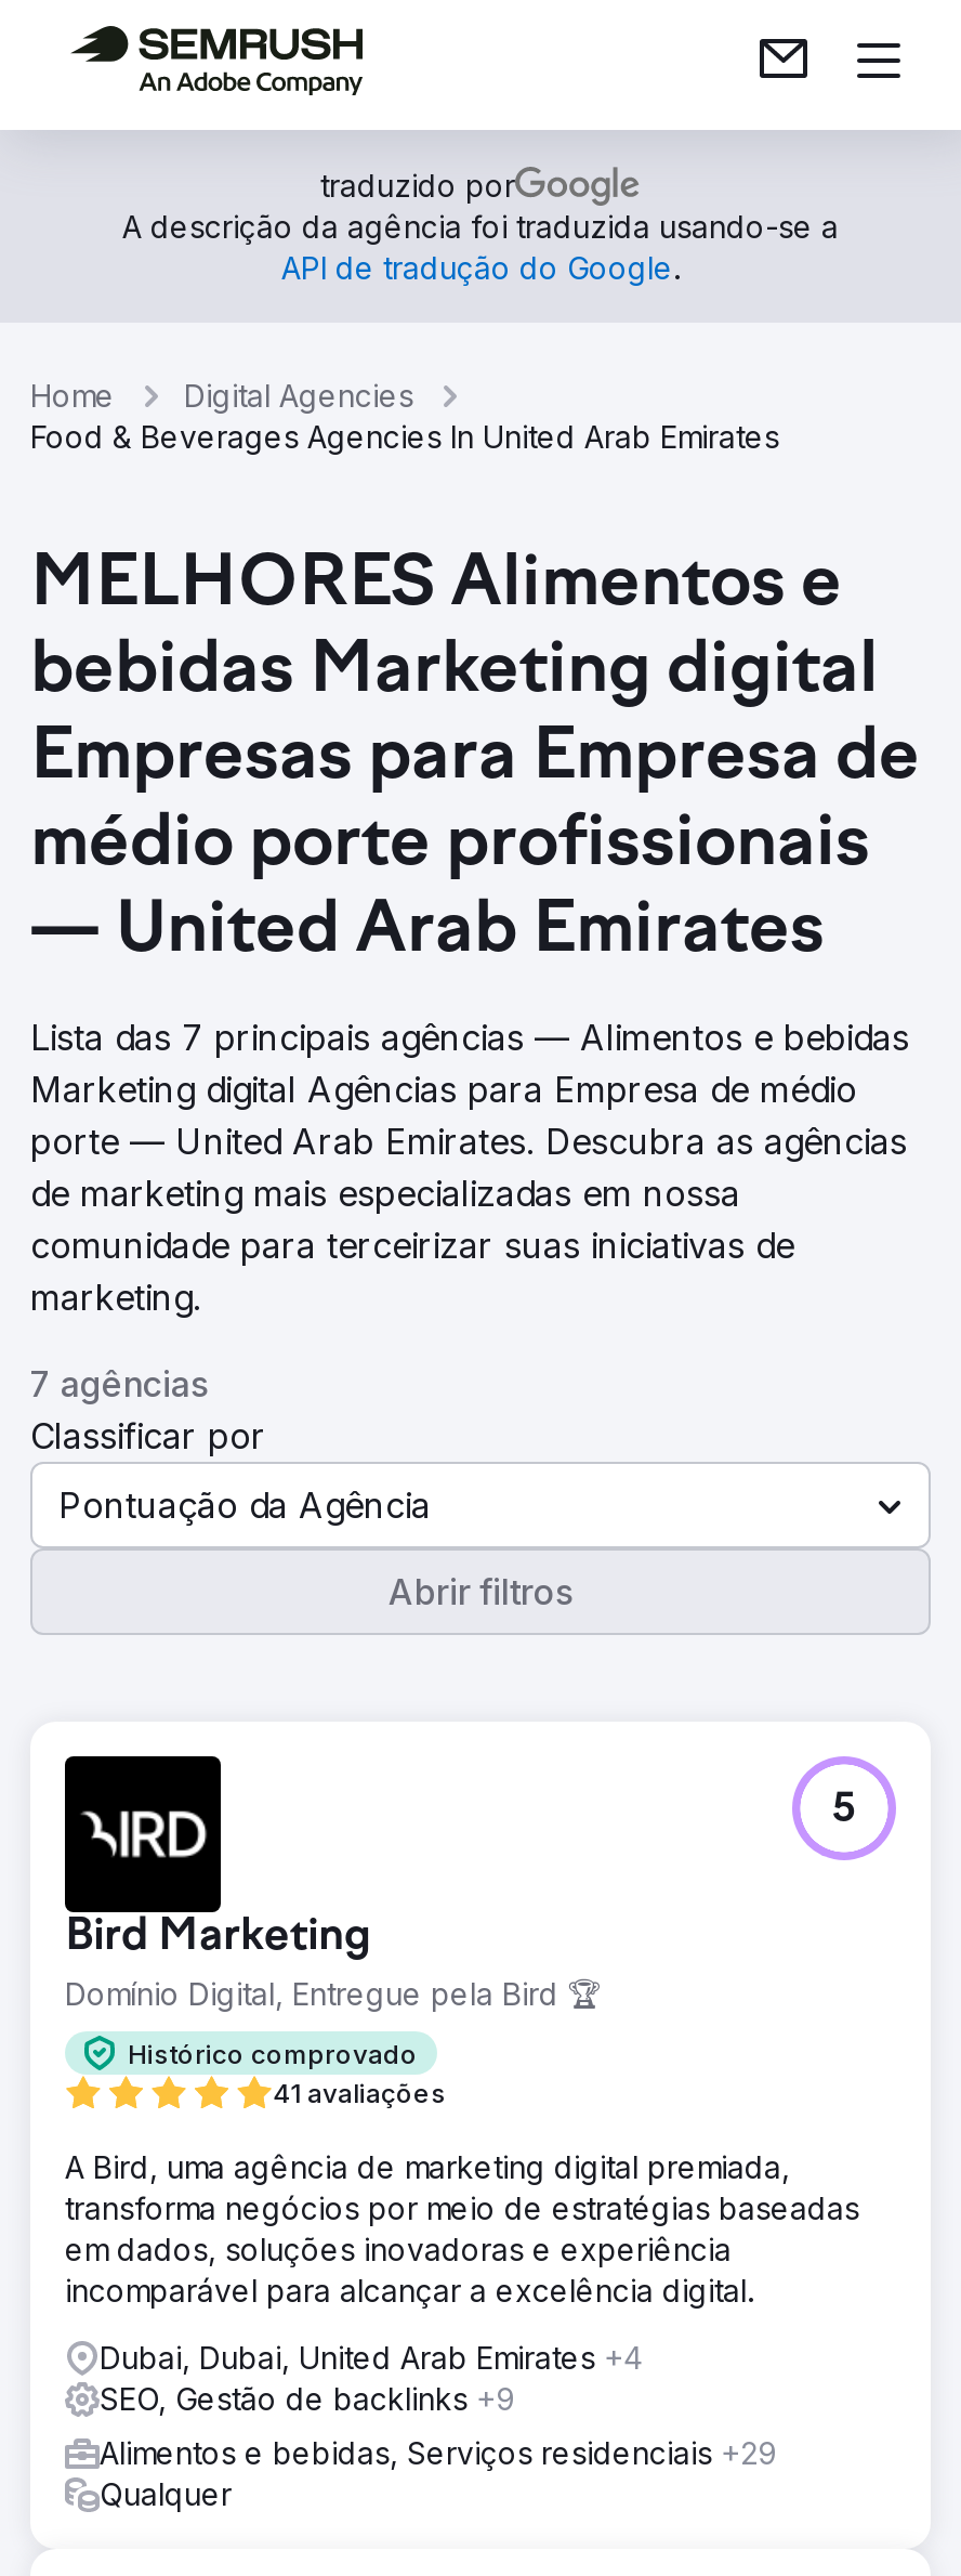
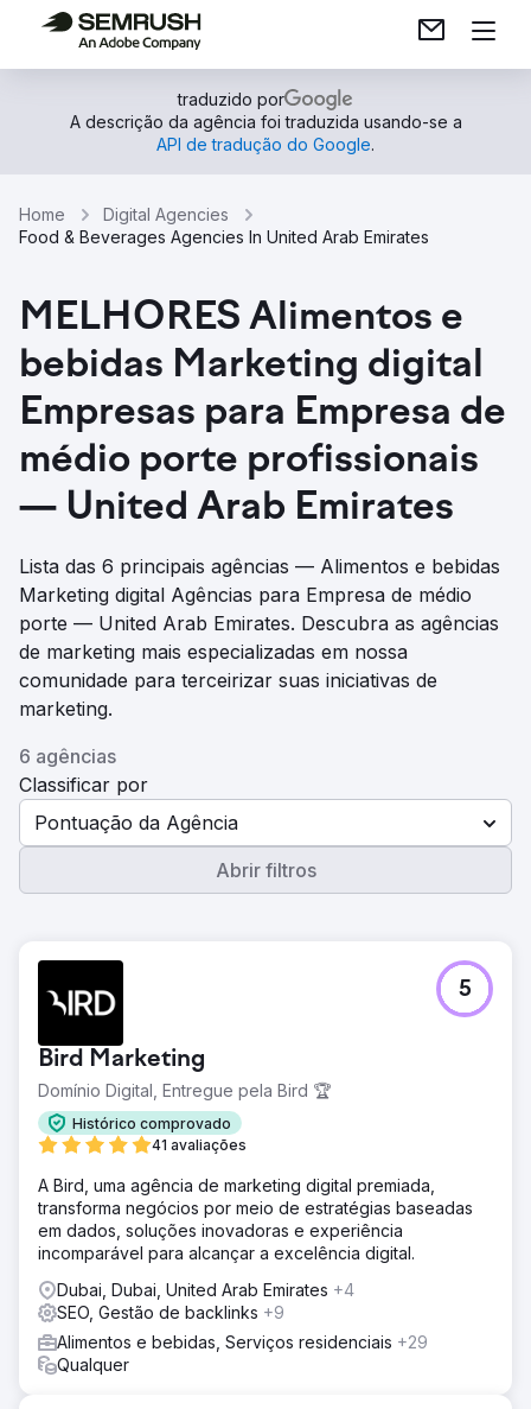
- Lista das 7 principais agências — Alimentos e bebidas
+ Lista das 6 principais agências — Alimentos e bebidas

- 7 agências
+ 6 agências
